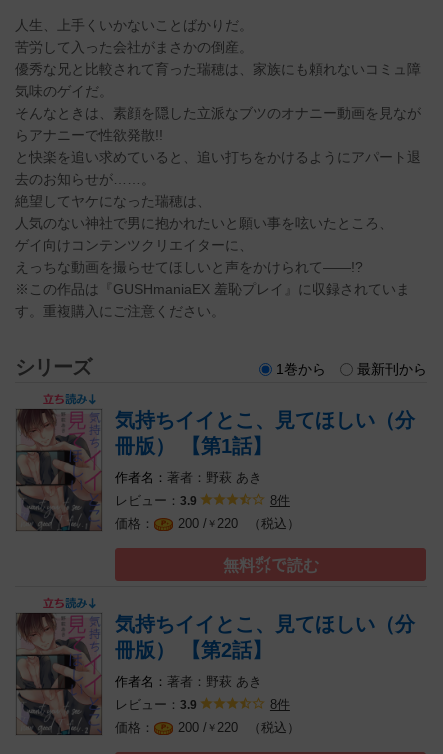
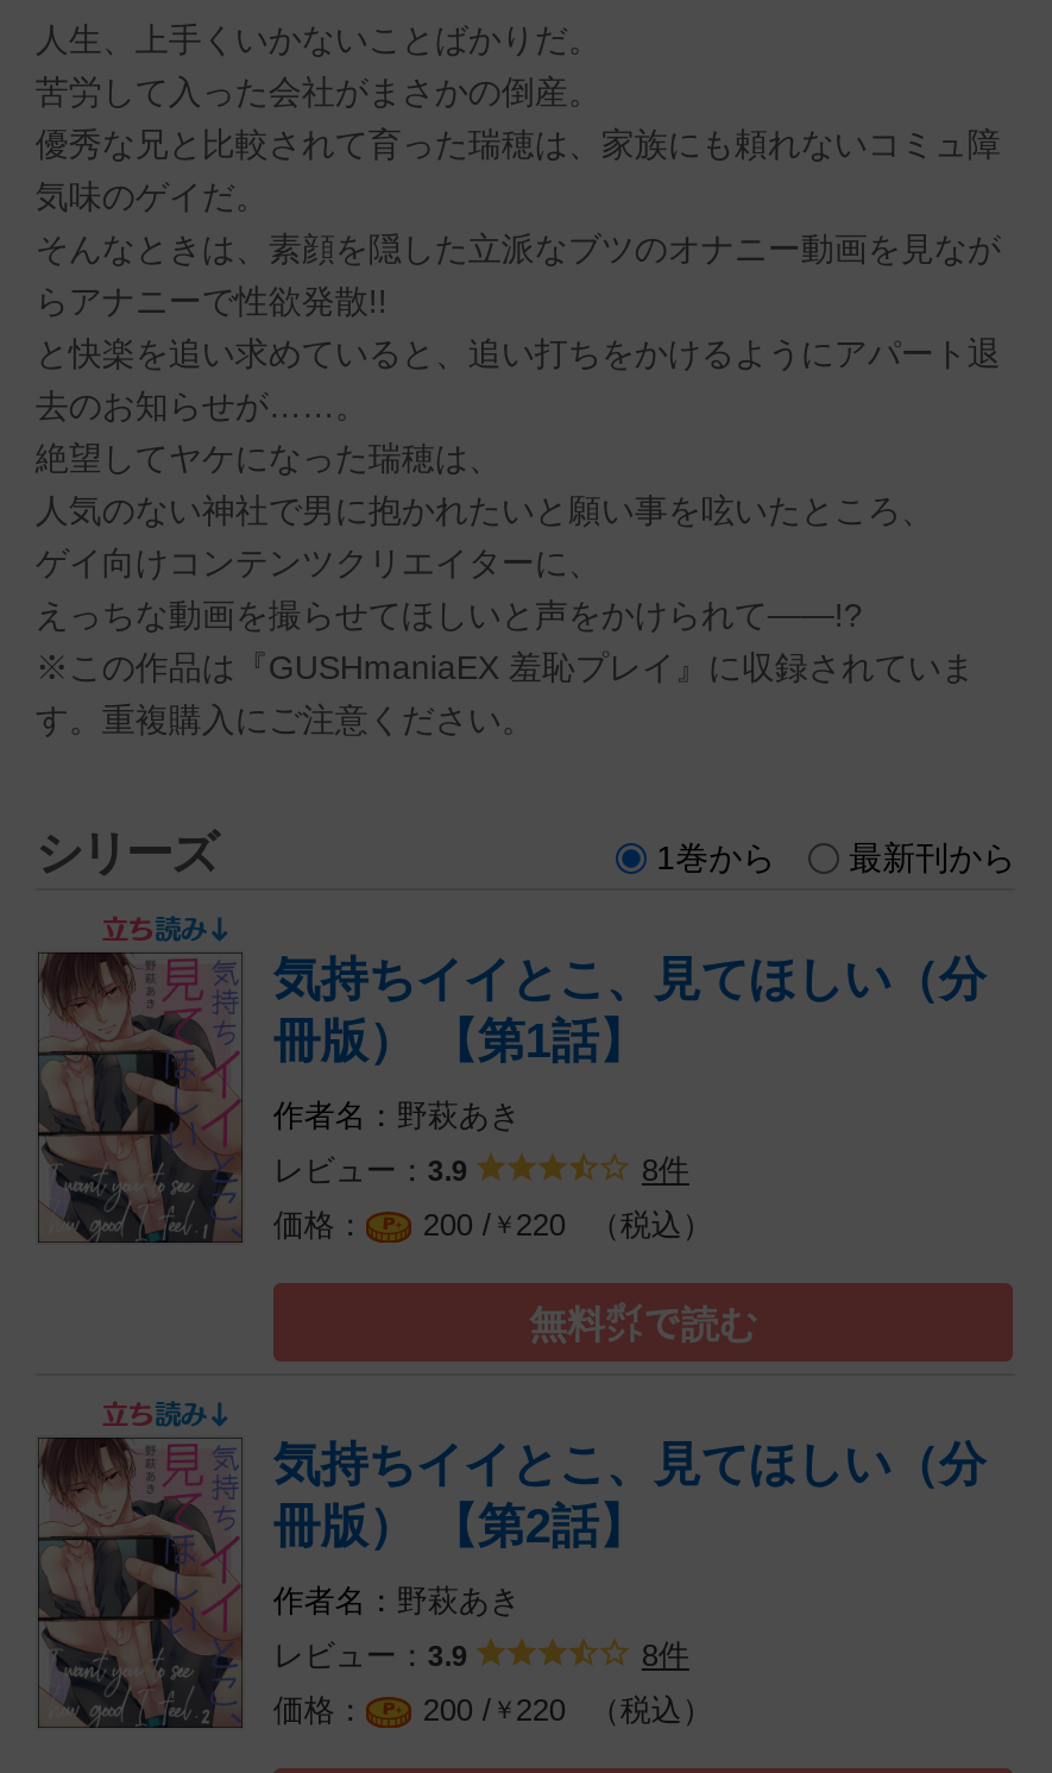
- 著者：野萩 あき
+ 野萩あき

- 著者：野萩 あき
+ 野萩あき
